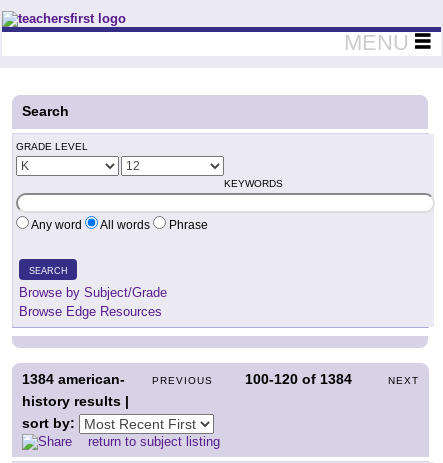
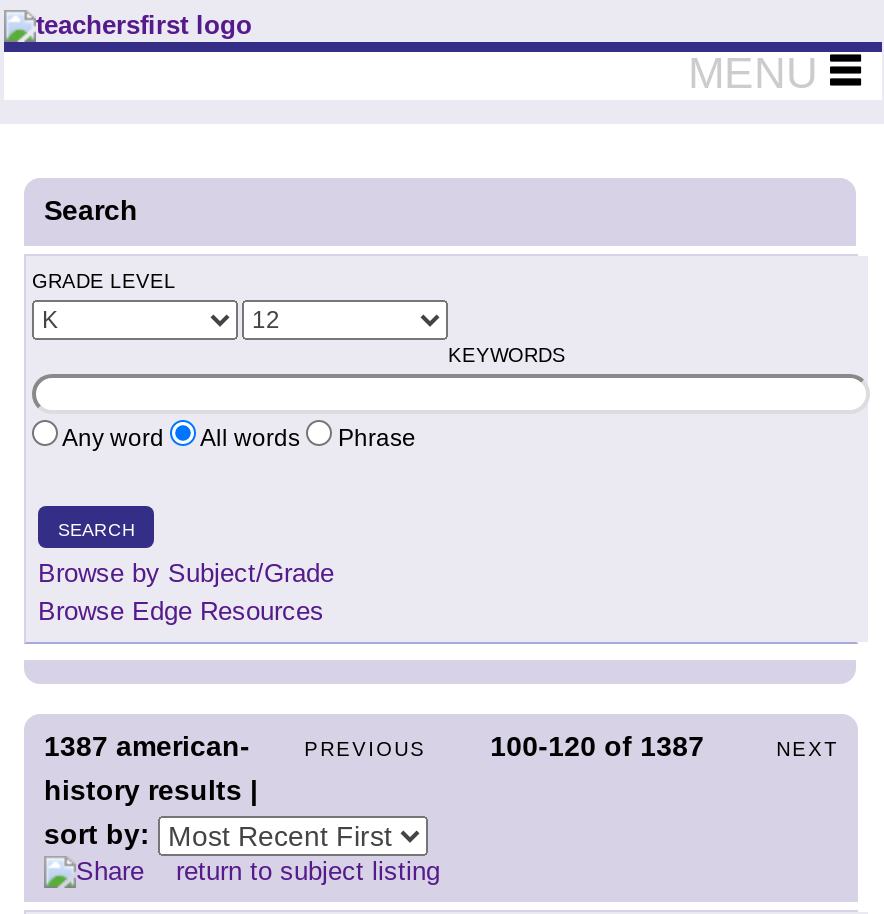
- 1384 american-
+ 1387 american-

- 100-120 of 1384
+ 100-120 of 1387
